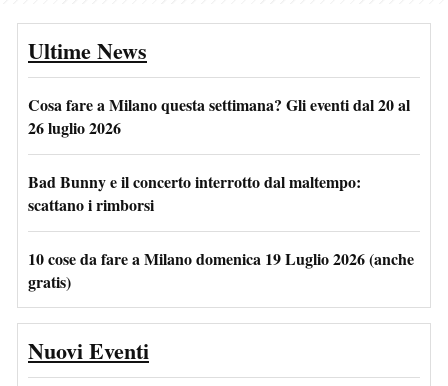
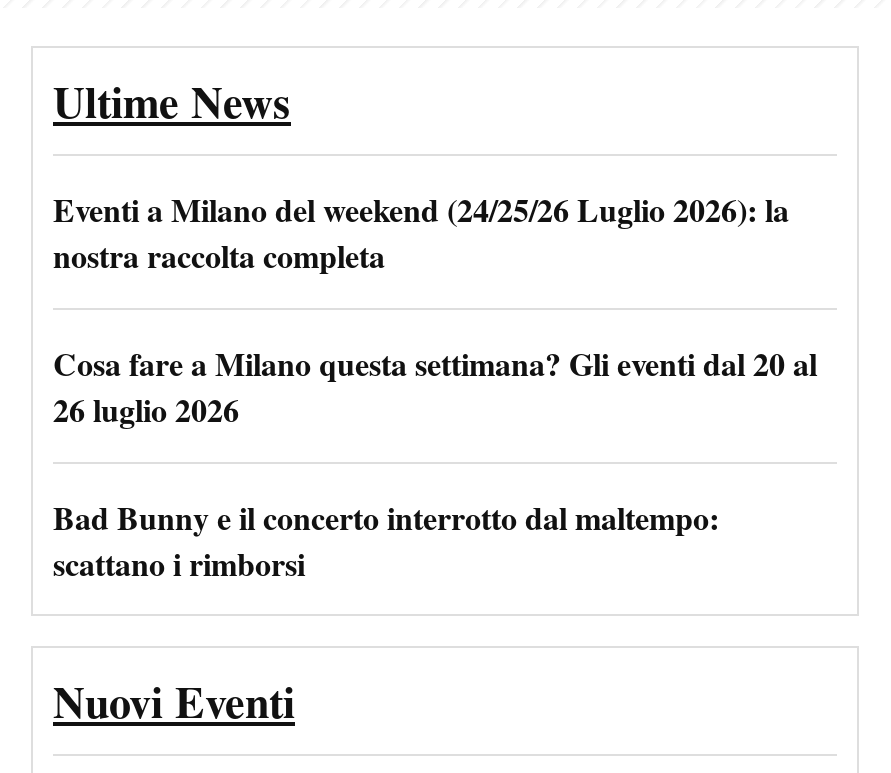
+ Eventi a Milano del weekend (24/25/26 Luglio 2026): la
+ nostra raccolta completa

moved down: Cosa fare a Milano questa settimana? Gli eventi dal 20 al | 26 luglio 2026 | Bad Bunny e il concerto interrotto dal maltempo: | scattano i rimborsi

- 10 cose da fare a Milano domenica 19 Luglio 2026 (anche
- gratis)
